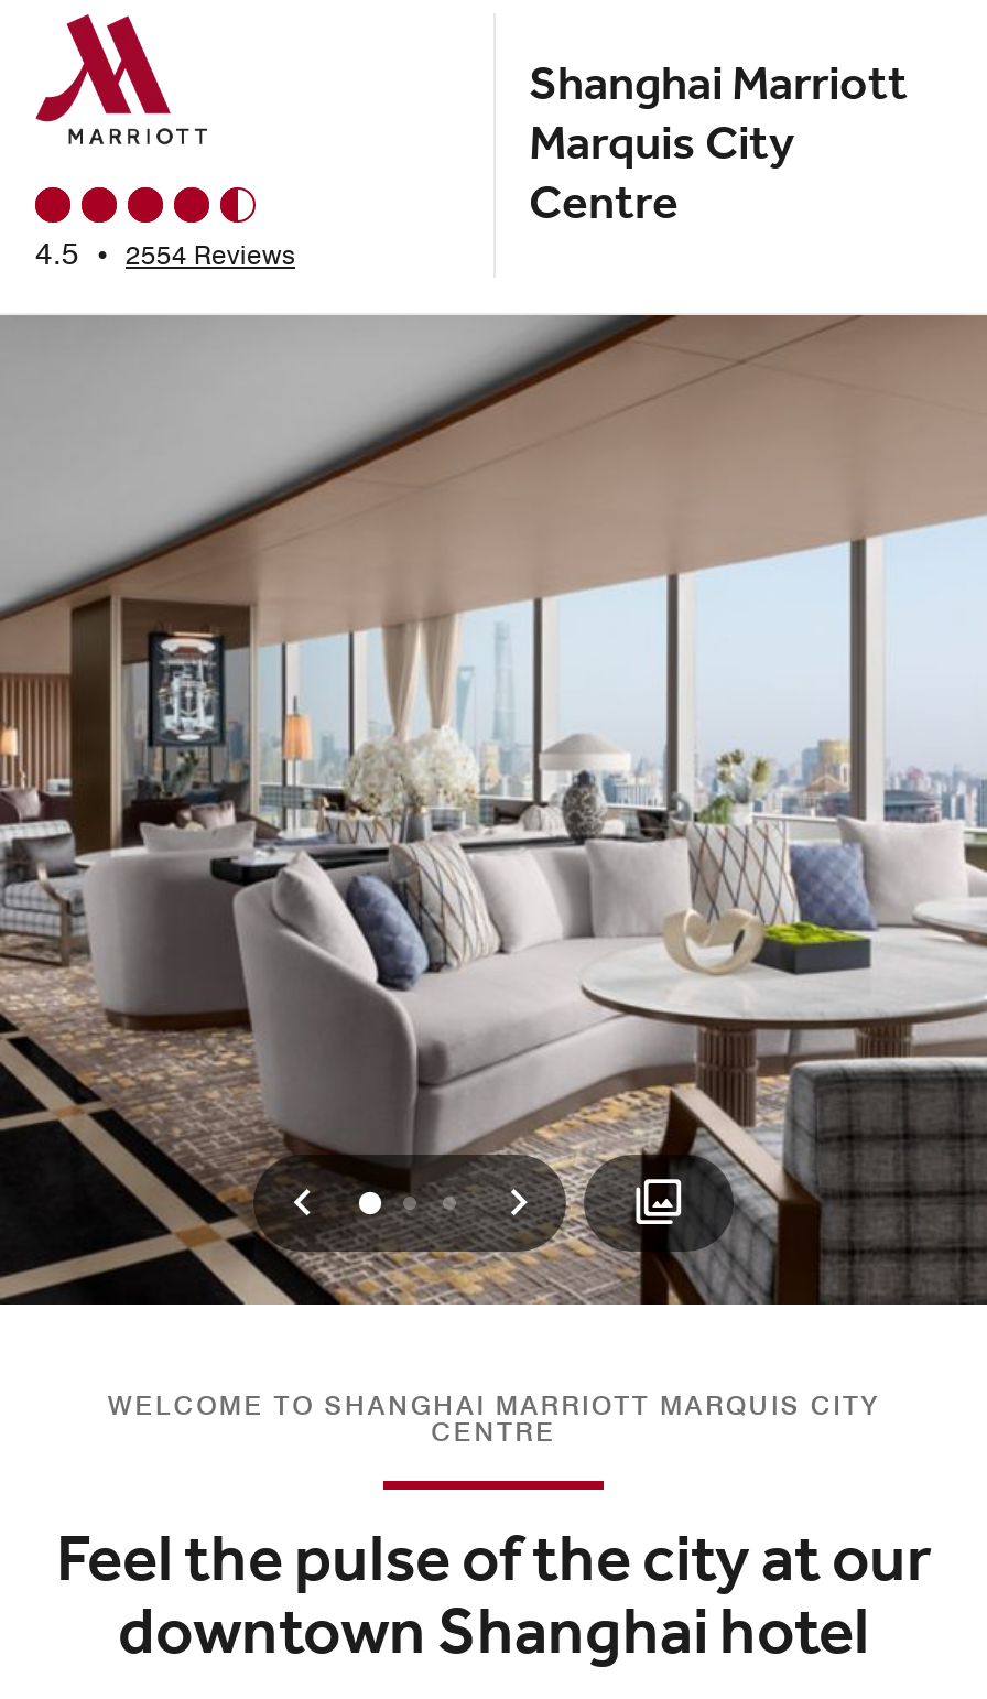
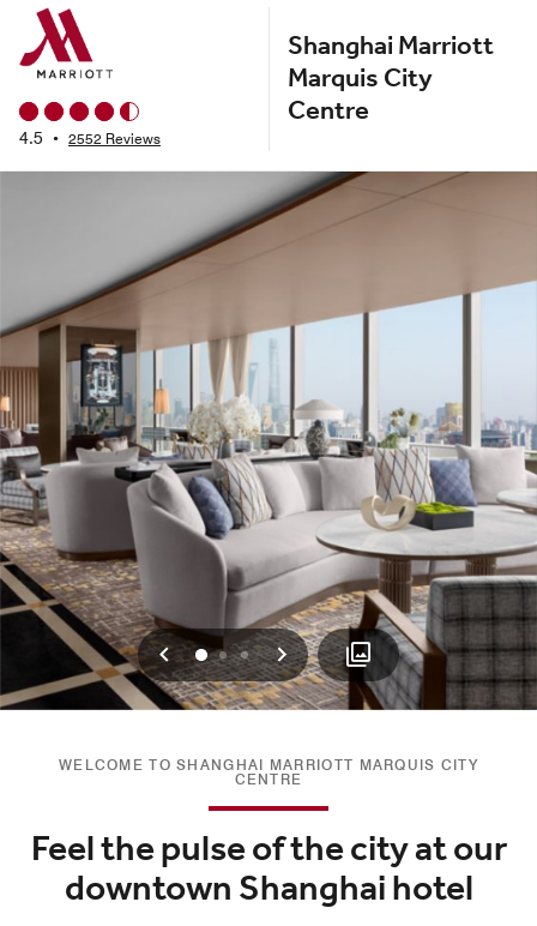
- 4.5 • 2554 Reviews
+ 4.5 • 2552 Reviews
